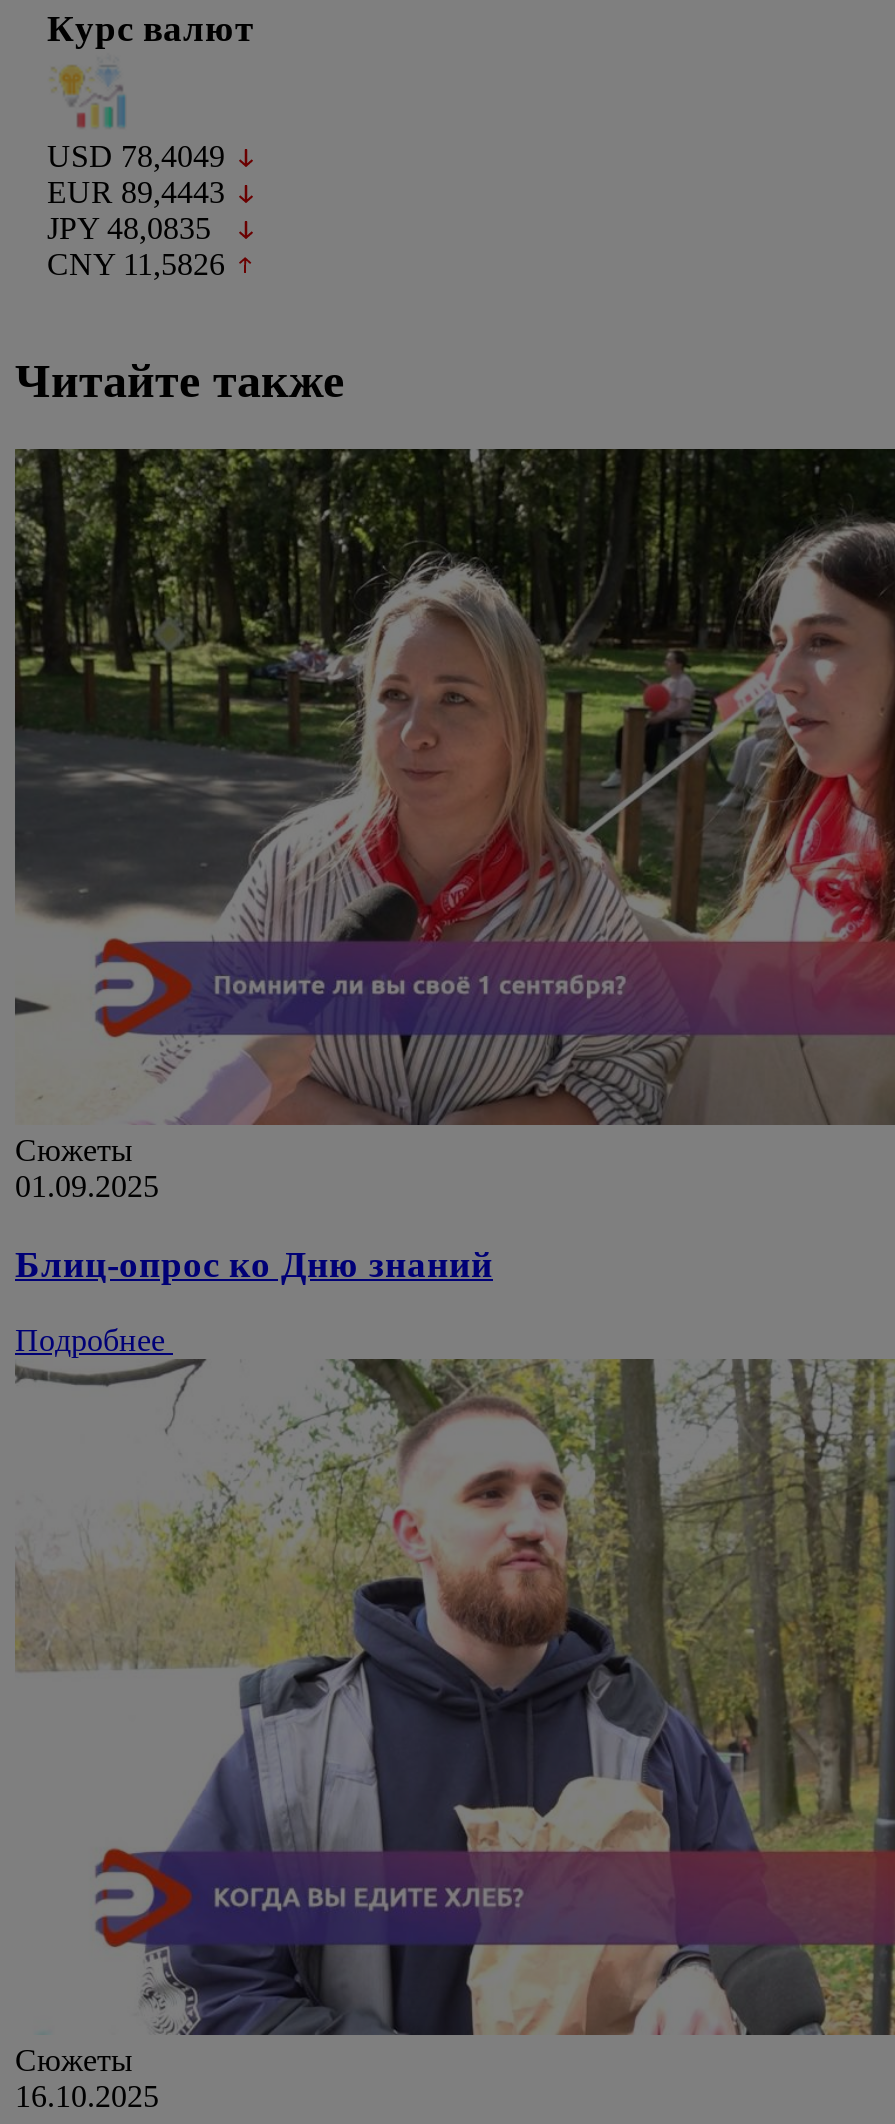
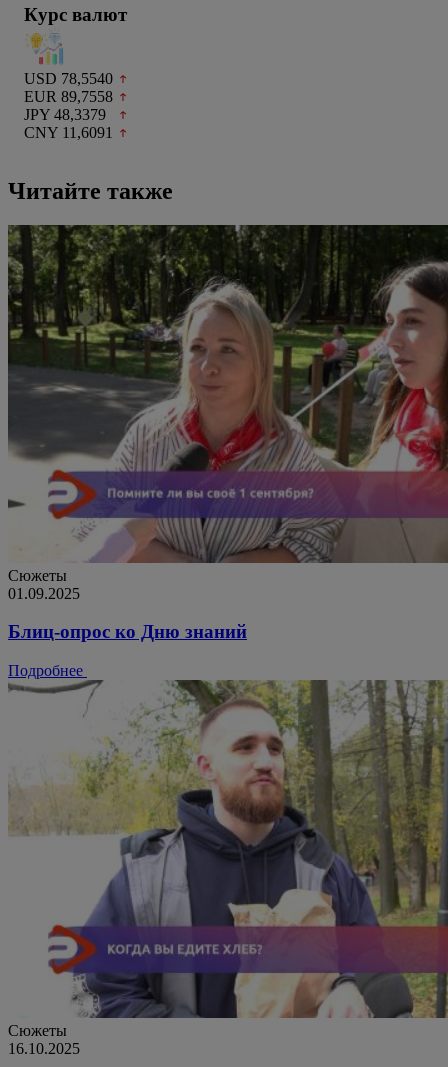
- USD 78,4049
+ USD 78,5540

- EUR 89,4443
+ EUR 89,7558

- JPY 48,0835
+ JPY 48,3379

- CNY 11,5826
+ CNY 11,6091
